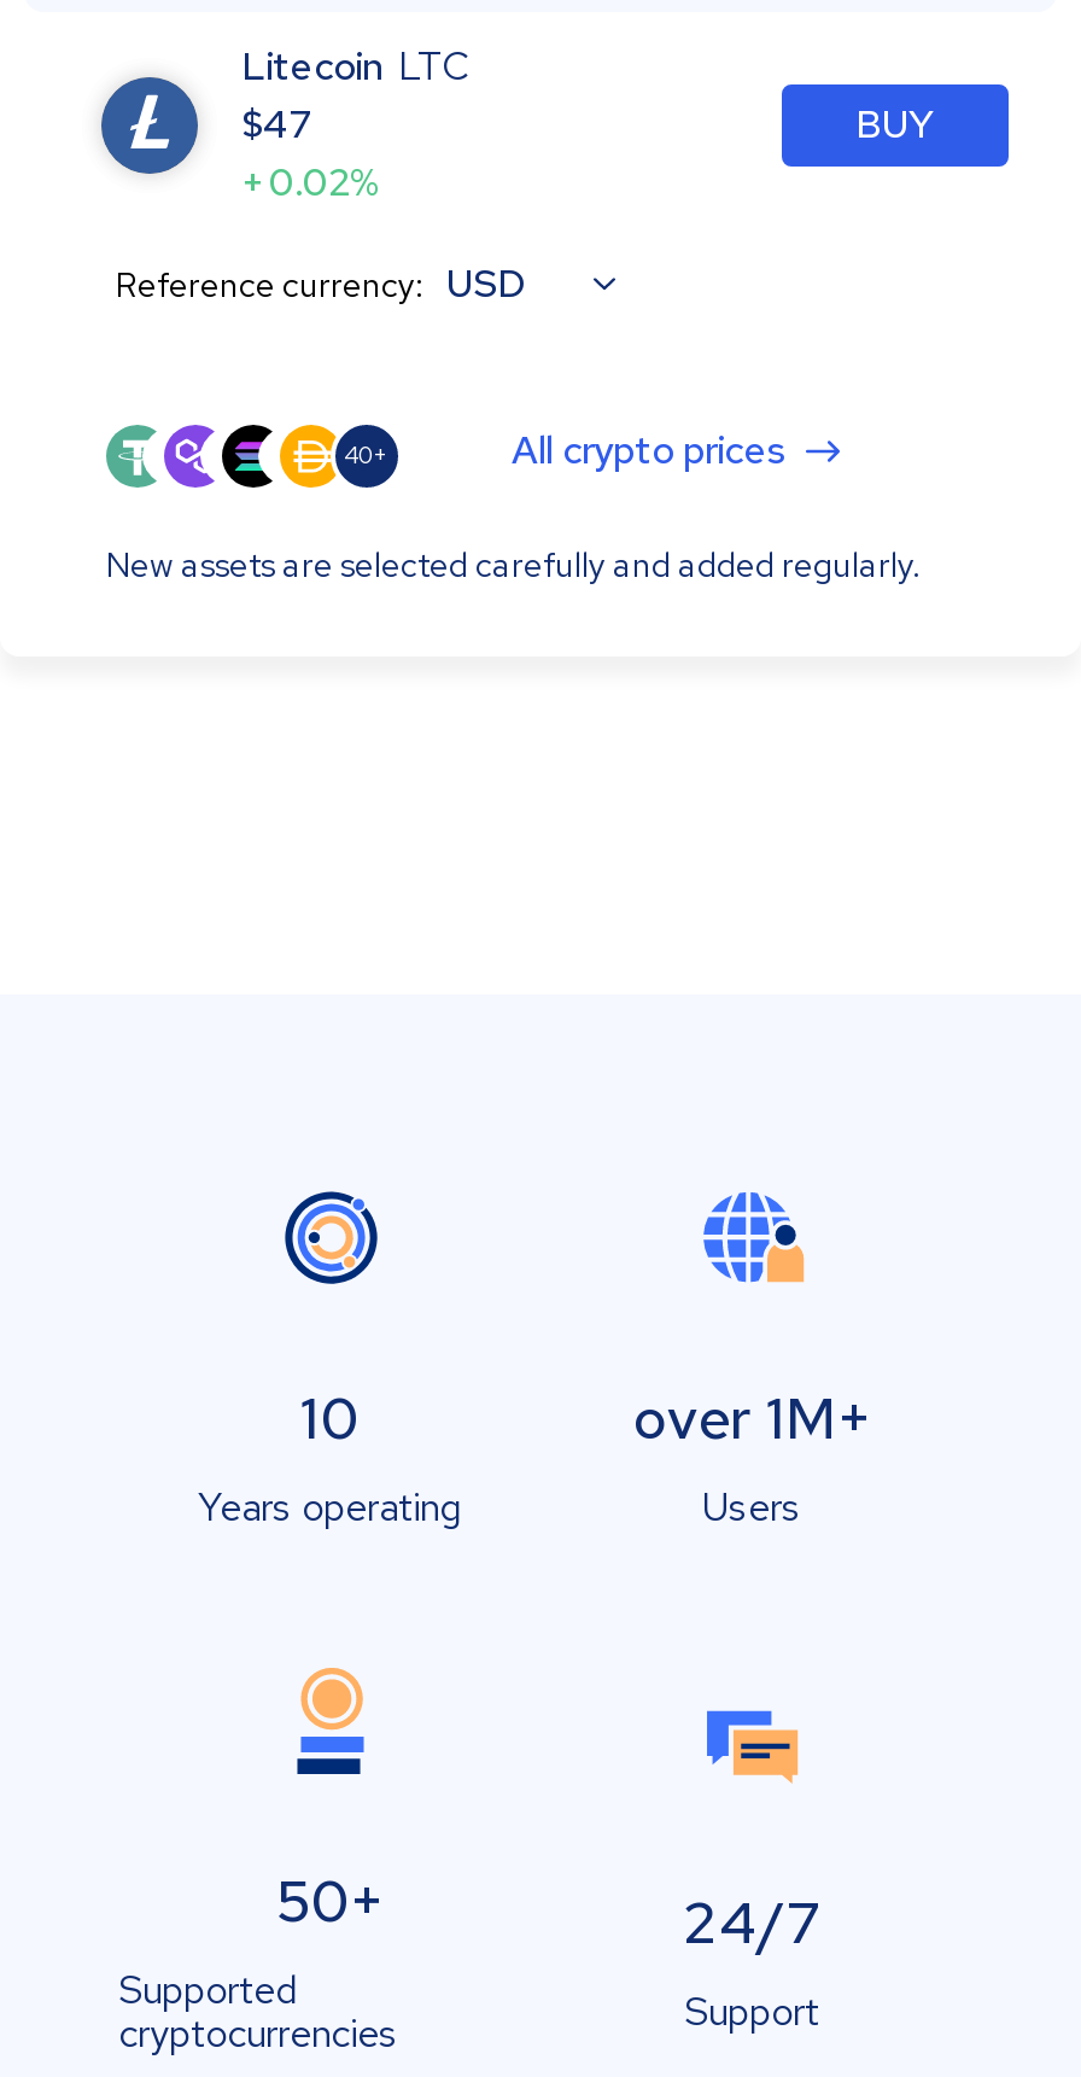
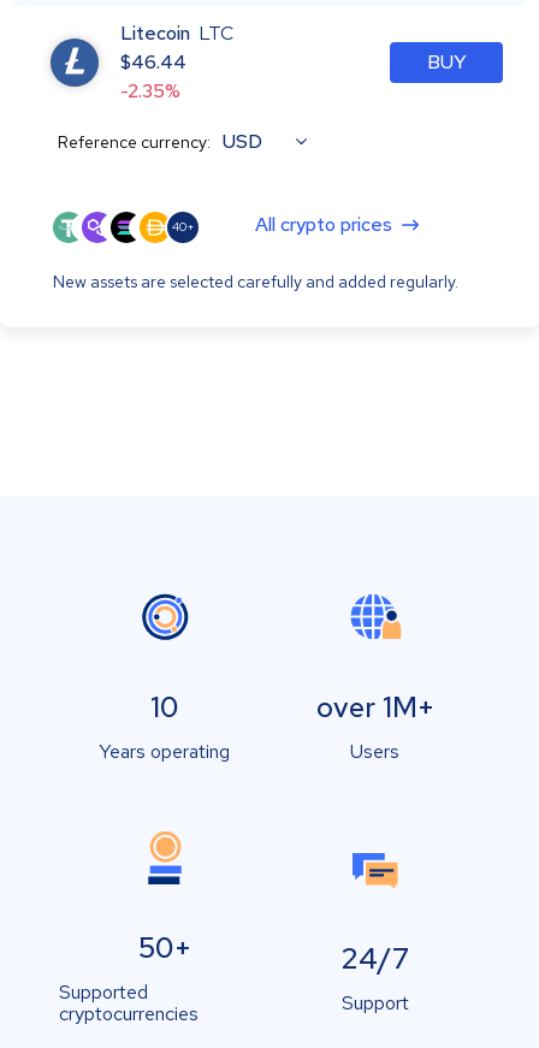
- $47
+ $46.44

- +0.02%
+ -2.35%
